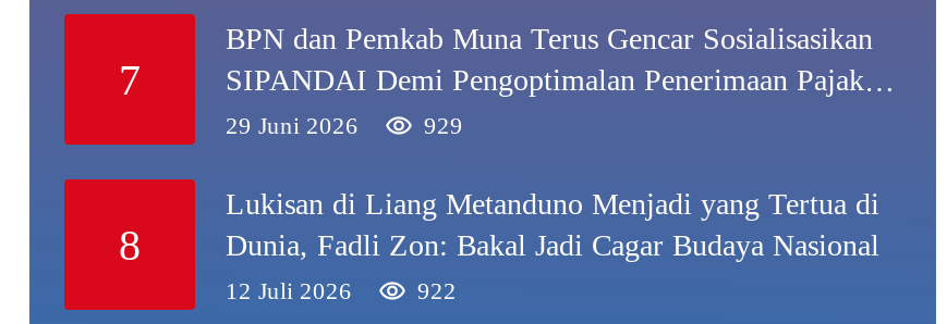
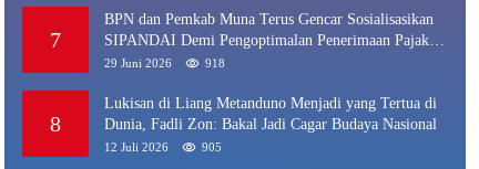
- 929
+ 918

- 922
+ 905
